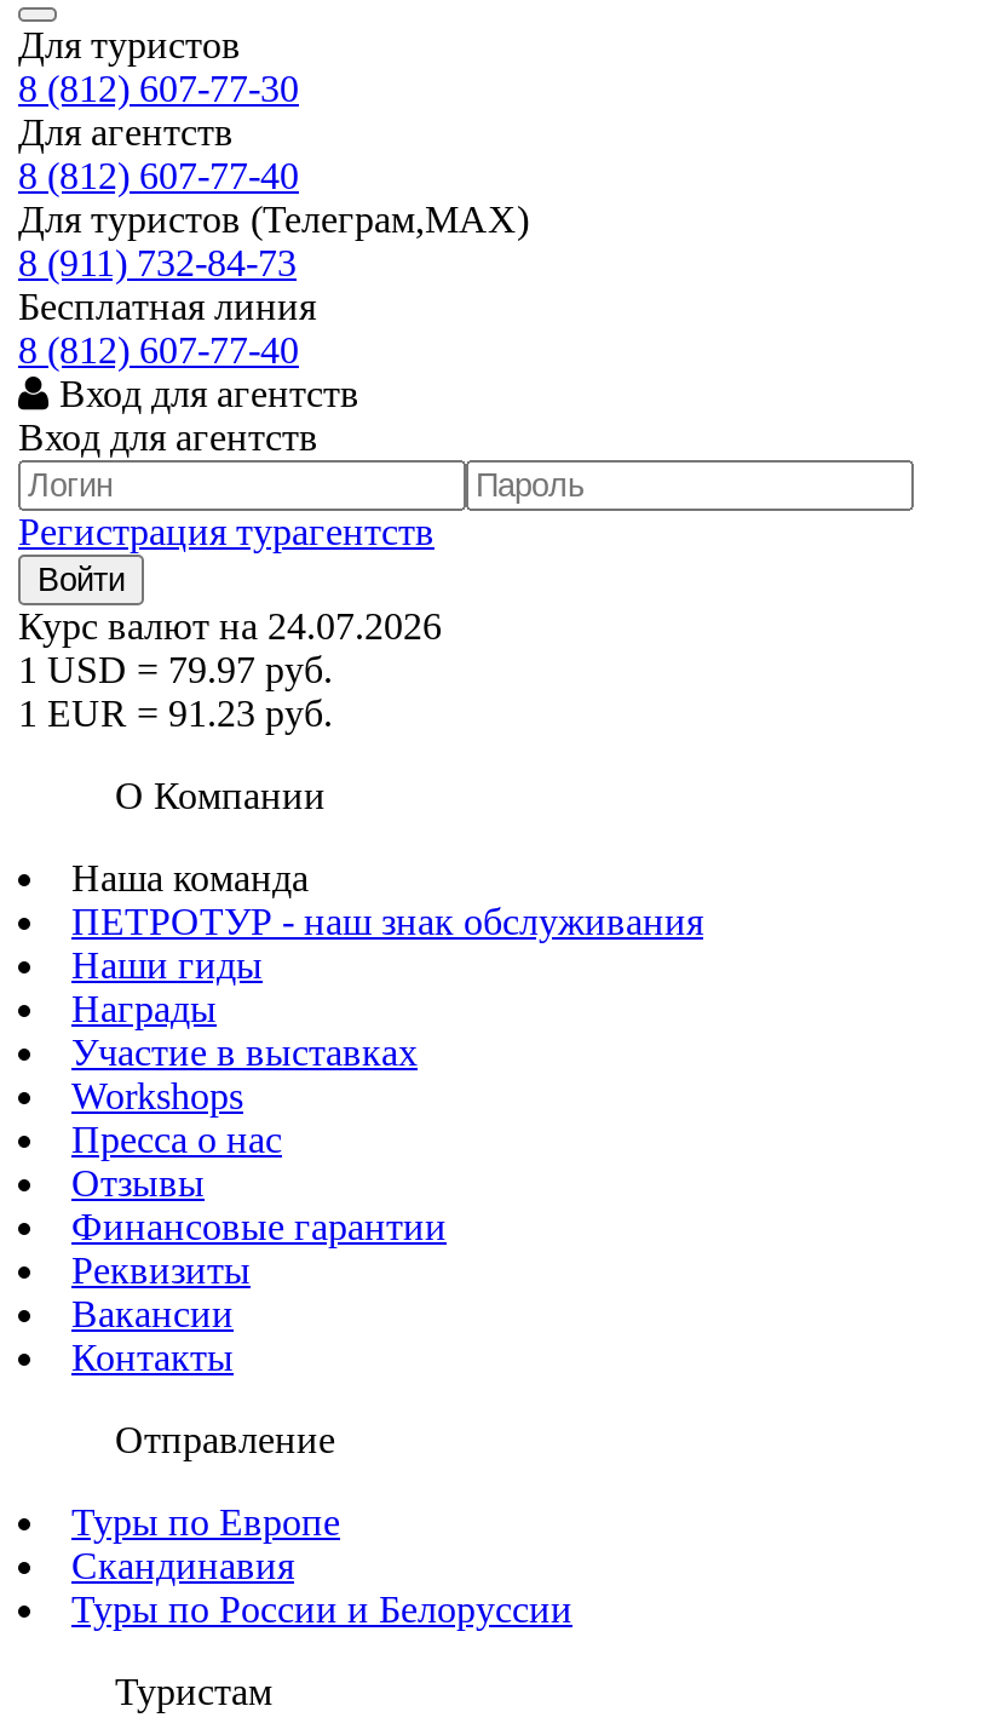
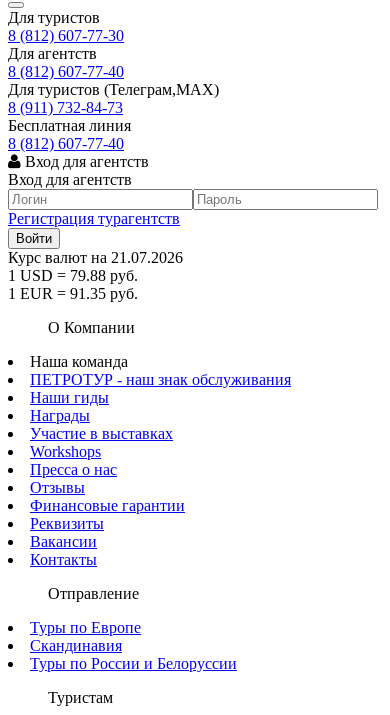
- Курс валют на 24.07.2026
+ Курс валют на 21.07.2026

- 1 USD = 79.97 руб.
+ 1 USD = 79.88 руб.

- 1 EUR = 91.23 руб.
+ 1 EUR = 91.35 руб.
